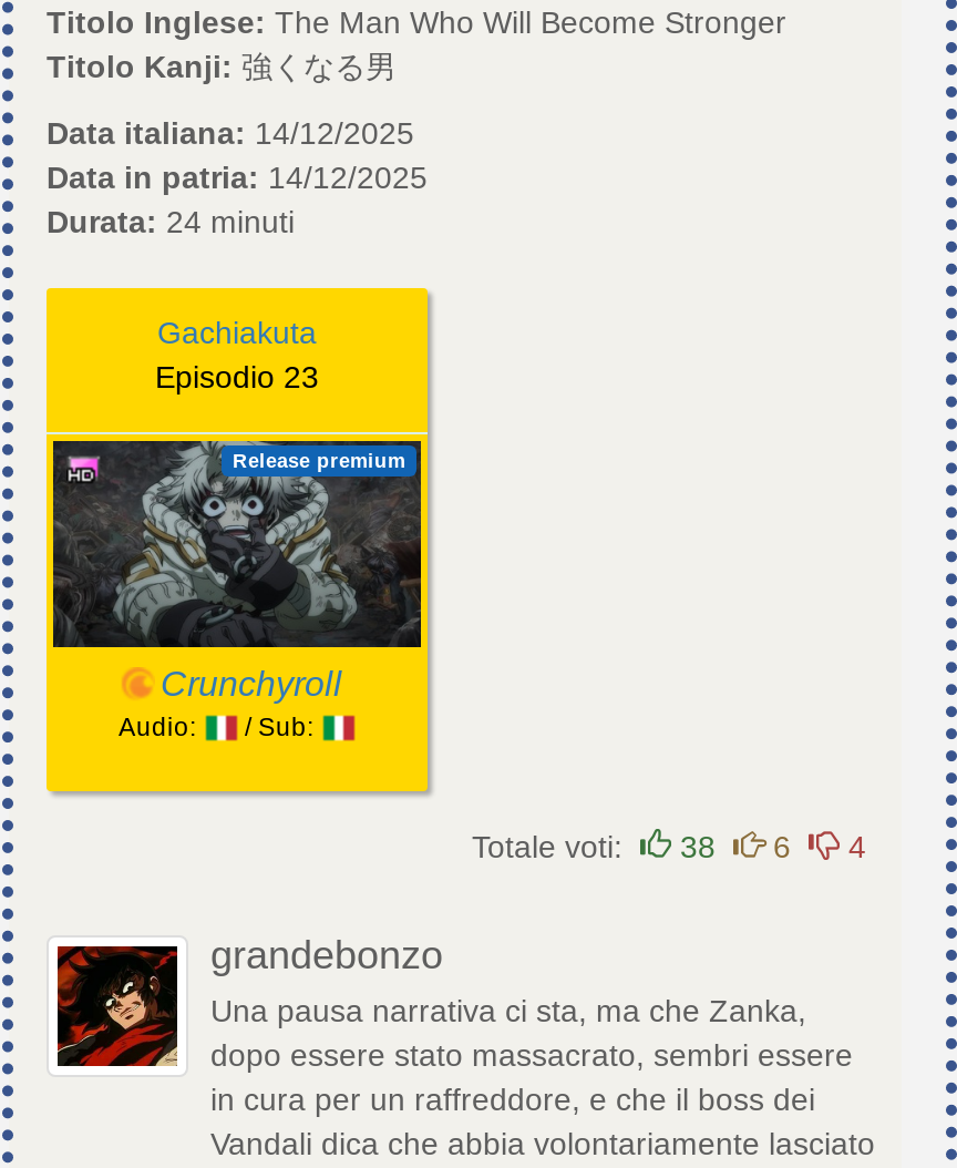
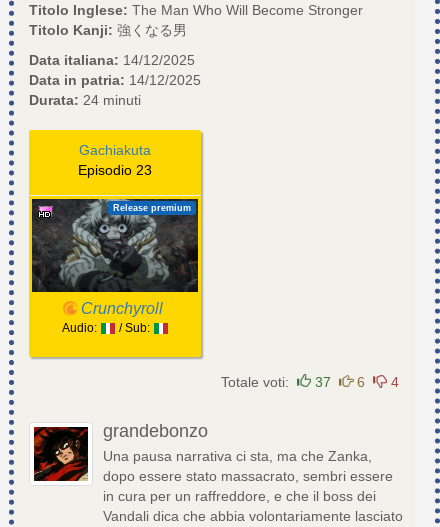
- Totale voti: 38 6 4
+ Totale voti: 37 6 4
